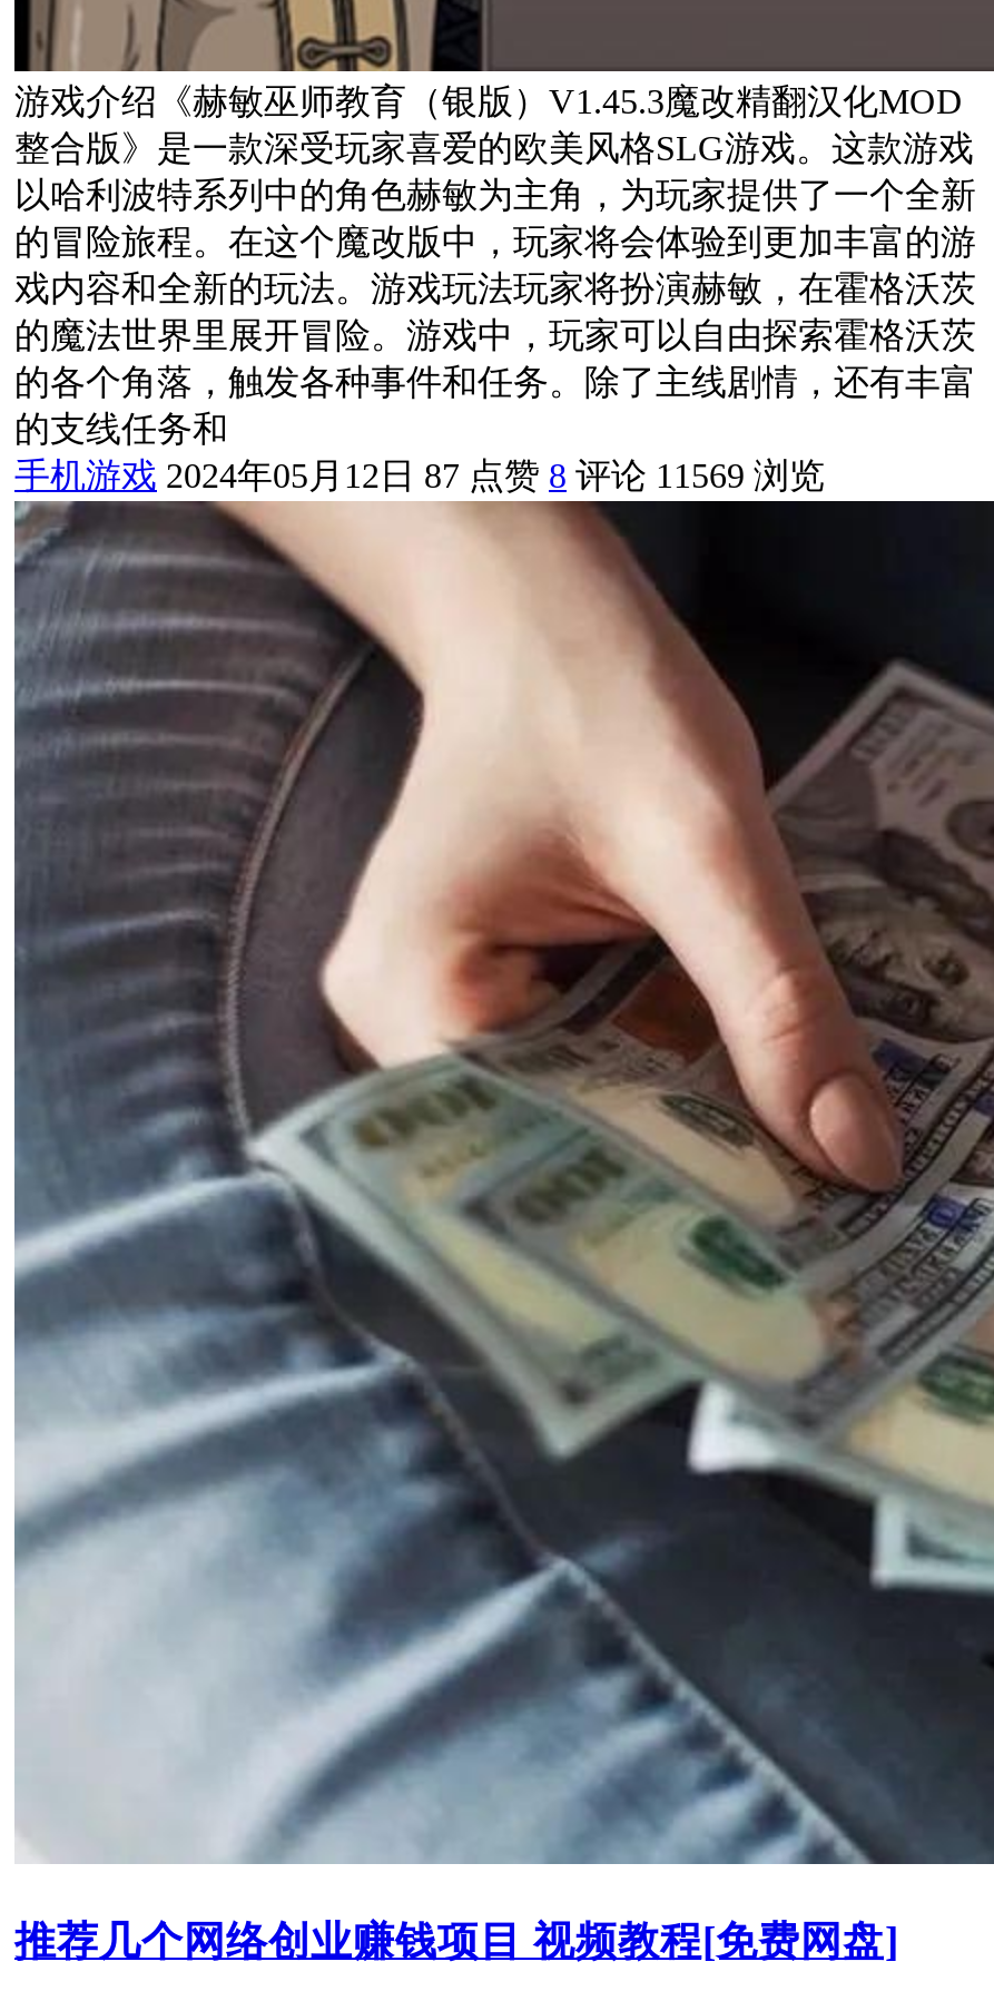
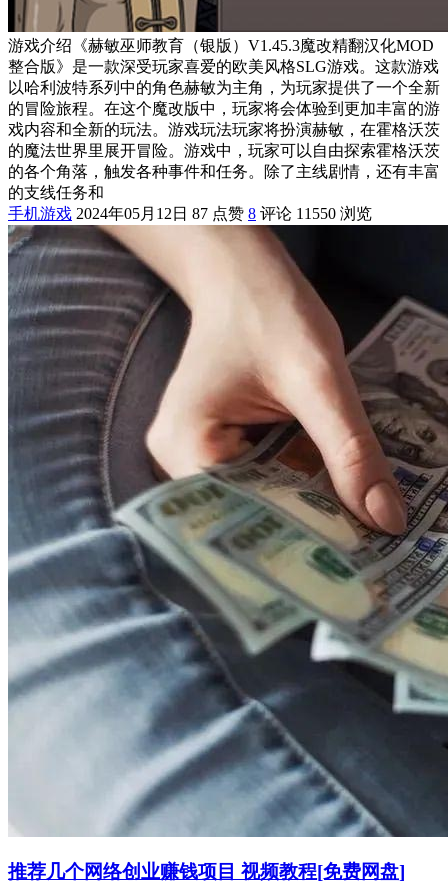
- 手机游戏 2024年05月12日 87 点赞 8评论 11569 浏览
+ 手机游戏 2024年05月12日 87 点赞 8评论 11550 浏览
